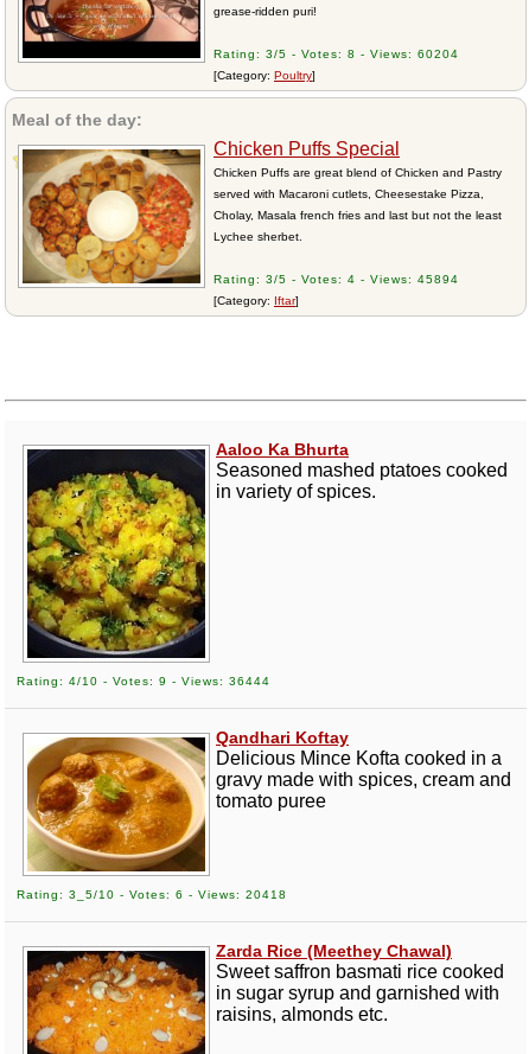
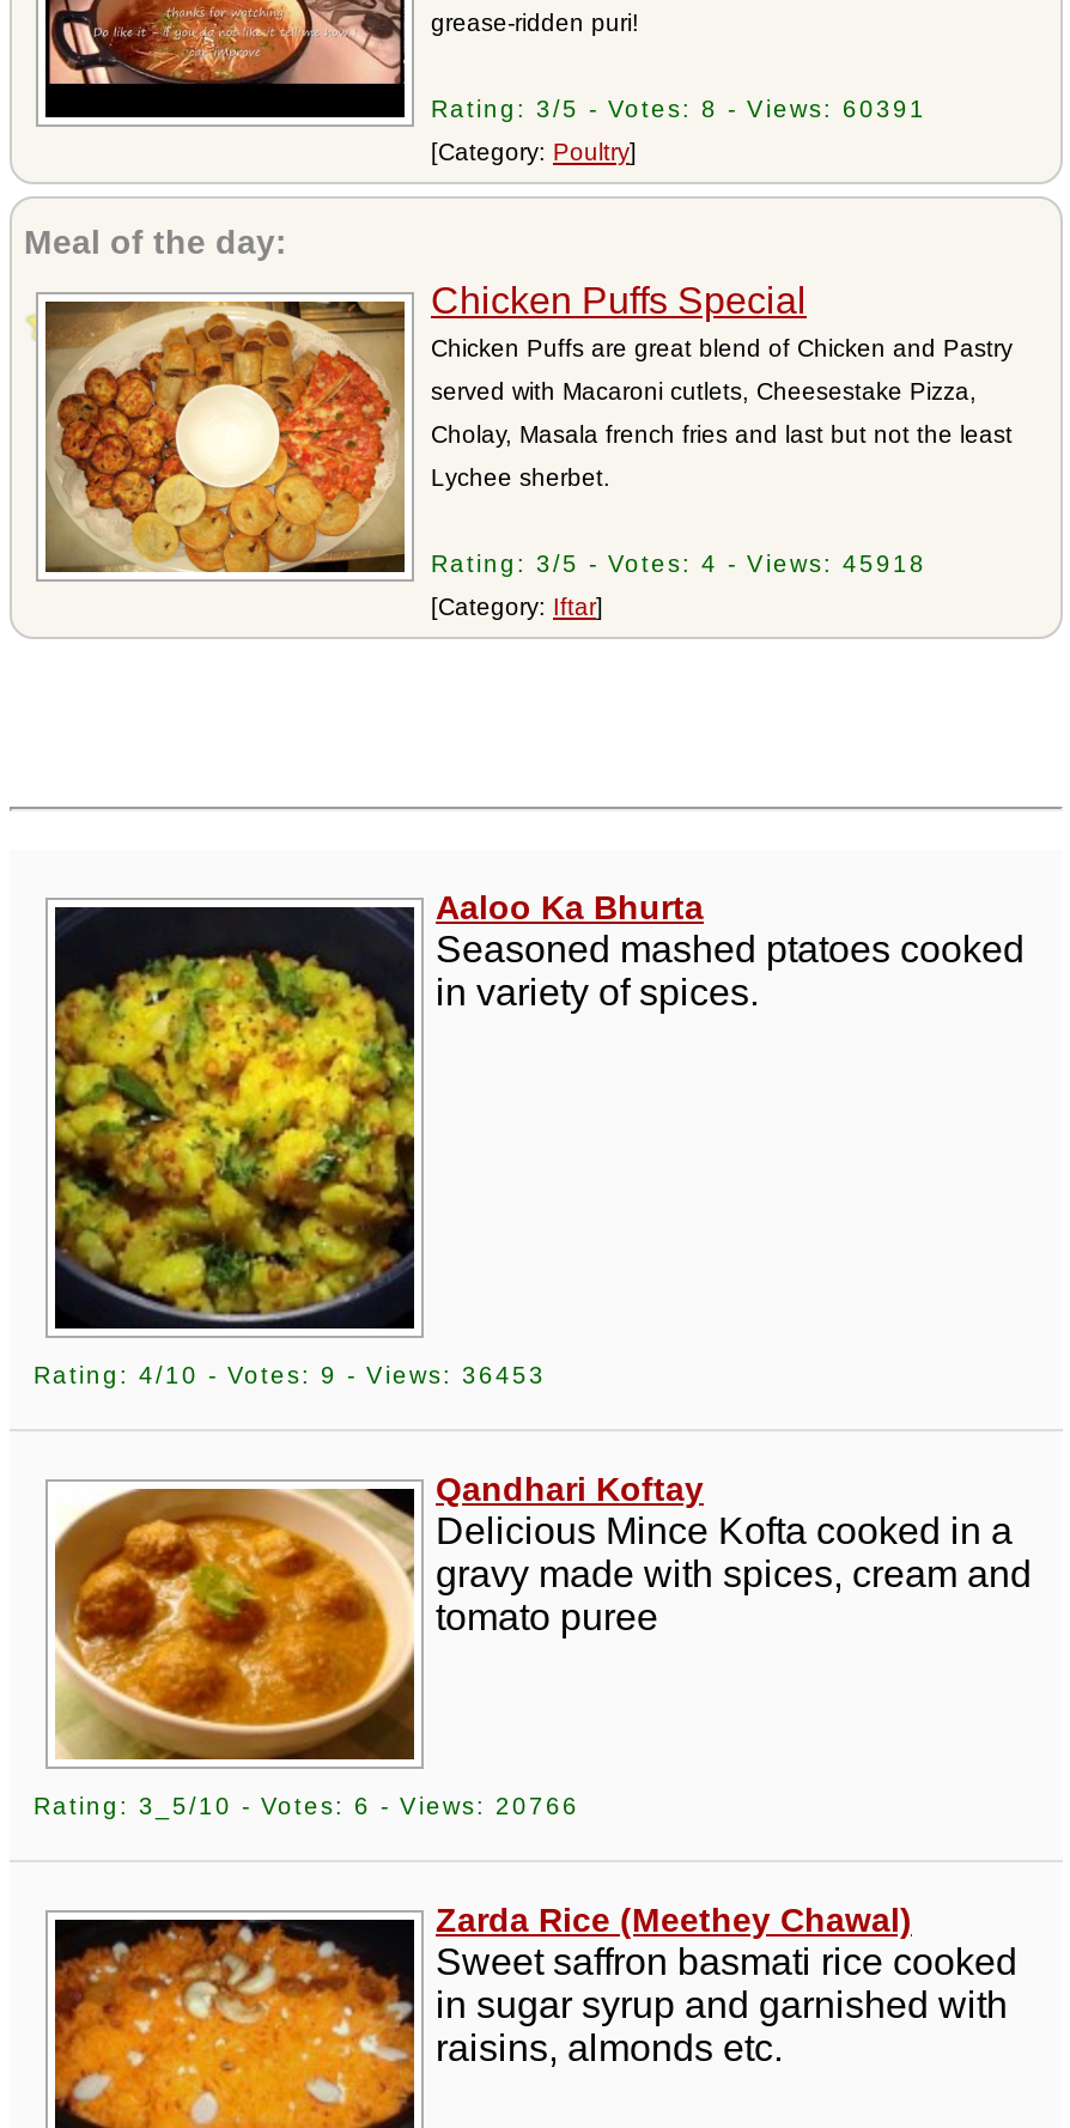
- Rating: 3/5 - Votes: 8 - Views: 60204
+ Rating: 3/5 - Votes: 8 - Views: 60391

- Rating: 3/5 - Votes: 4 - Views: 45894
+ Rating: 3/5 - Votes: 4 - Views: 45918

- Rating: 4/10 - Votes: 9 - Views: 36444
+ Rating: 4/10 - Votes: 9 - Views: 36453

- Rating: 3_5/10 - Votes: 6 - Views: 20418
+ Rating: 3_5/10 - Votes: 6 - Views: 20766
